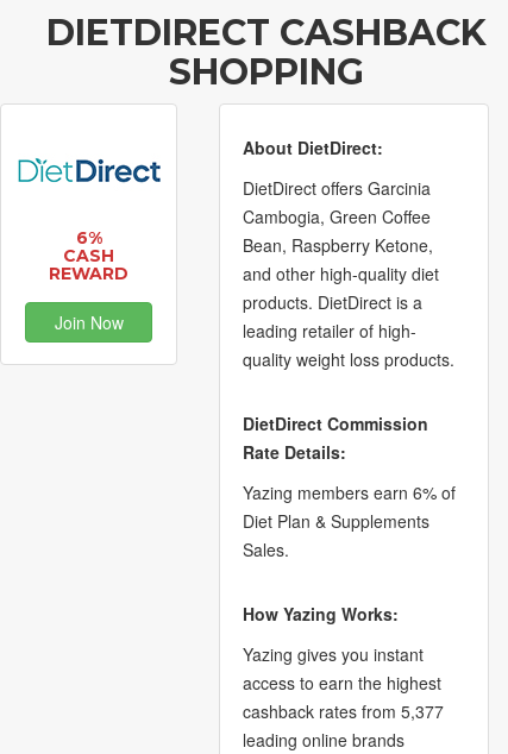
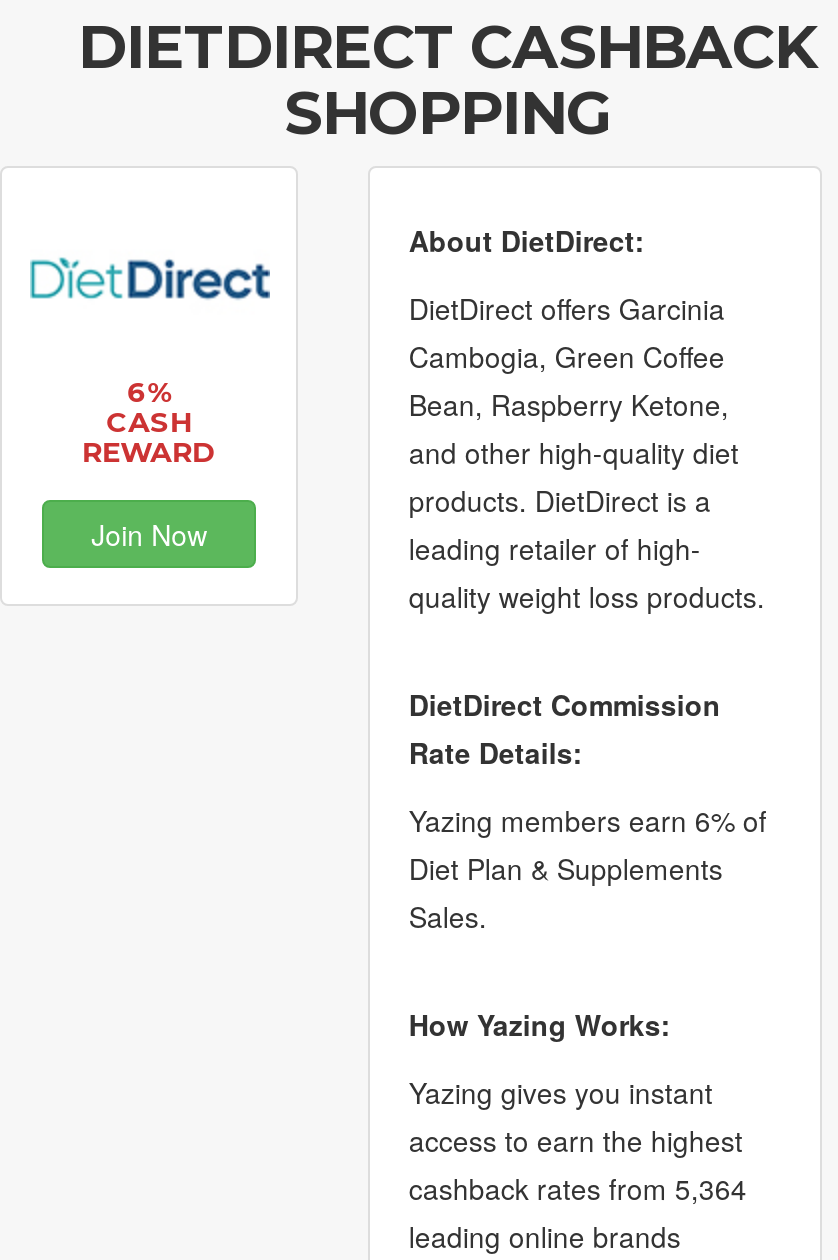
- cashback rates from 5,377
+ cashback rates from 5,364
